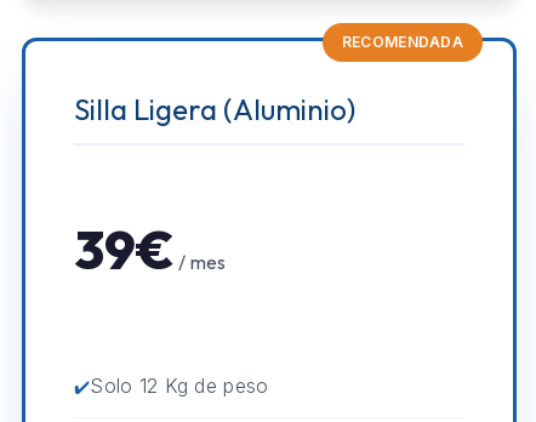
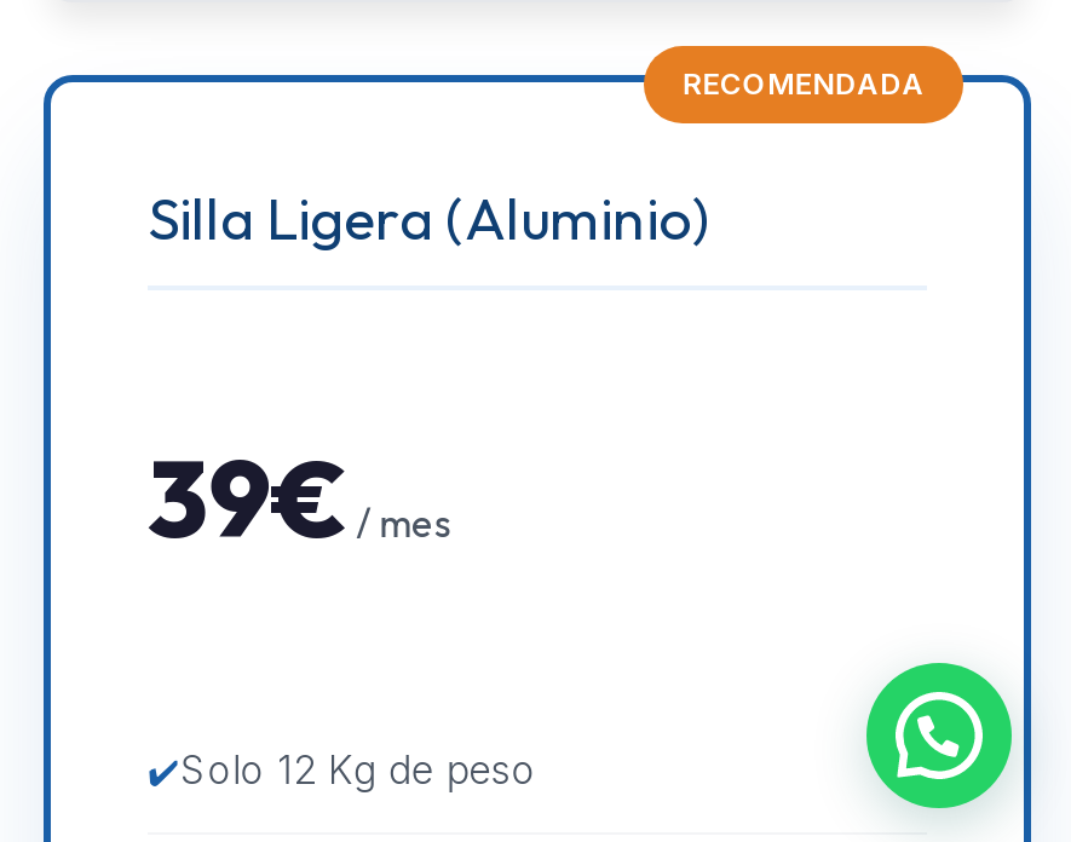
+ [image]
